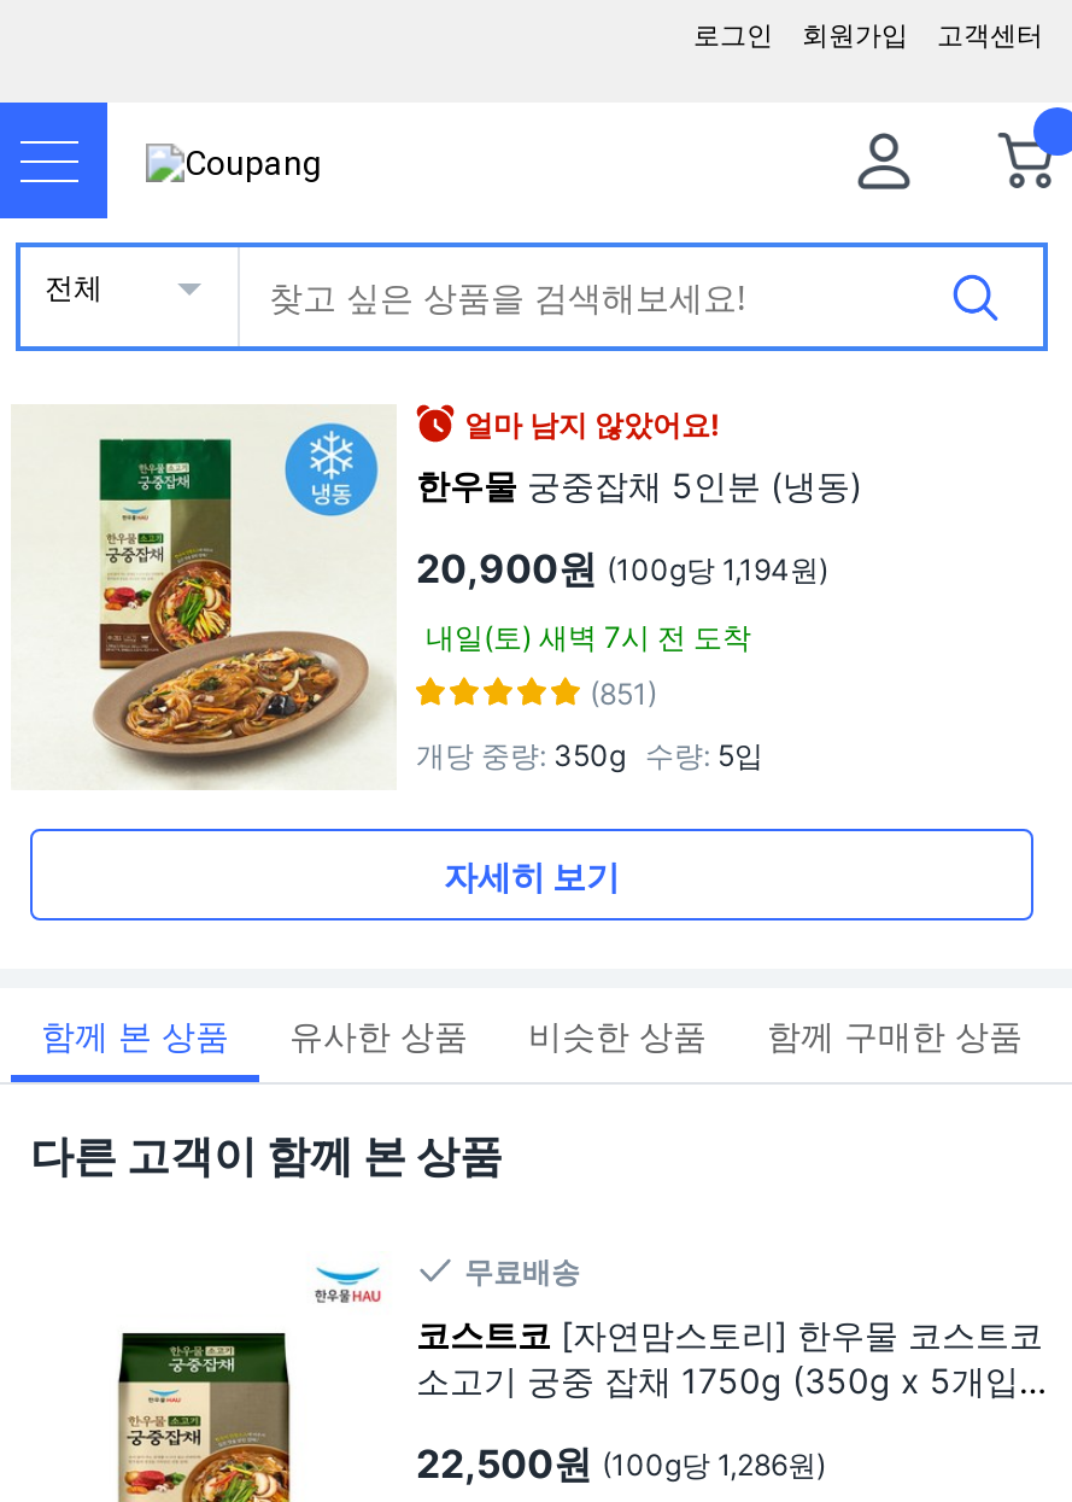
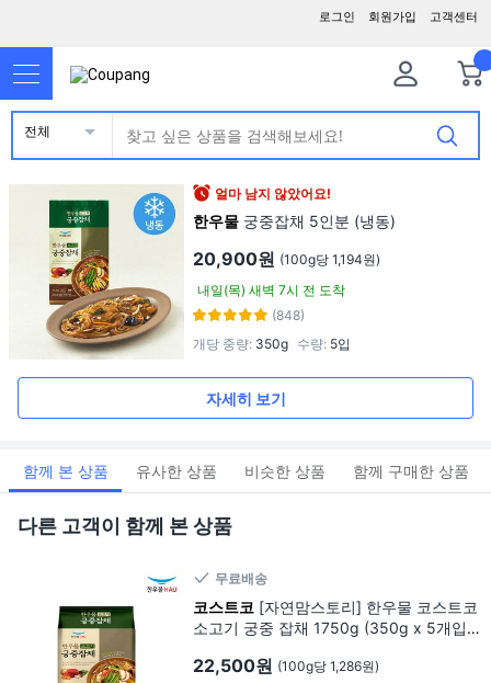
- 내일(토) 새벽 7시 전 도착
+ 내일(목) 새벽 7시 전 도착

- (851)
+ (848)
